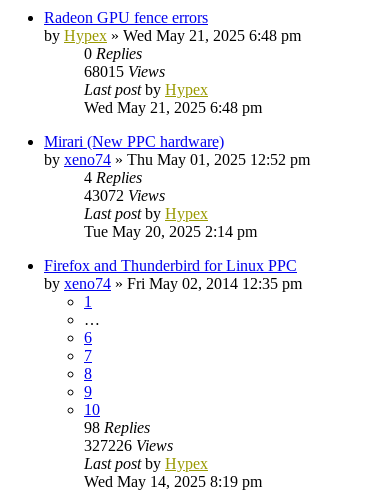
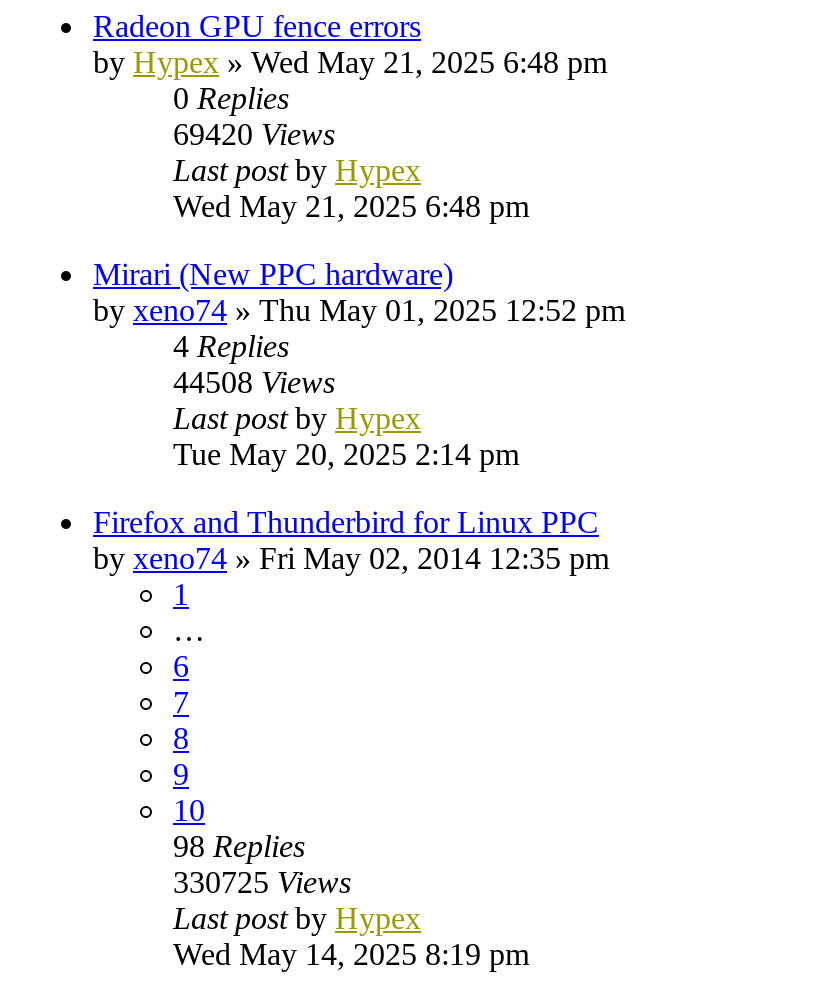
- 68015 Views
+ 69420 Views

- 43072 Views
+ 44508 Views

- 327226 Views
+ 330725 Views
